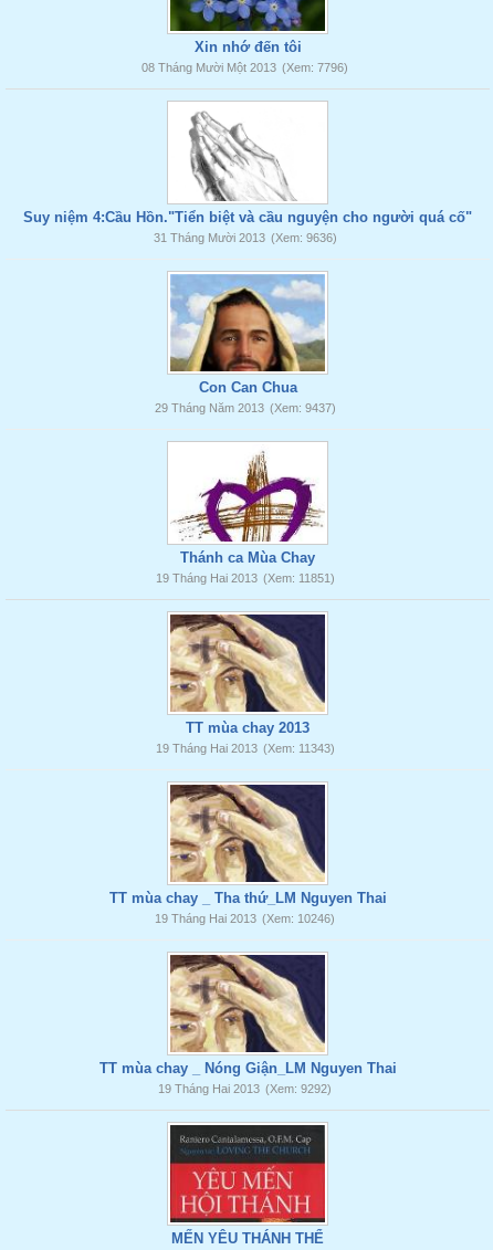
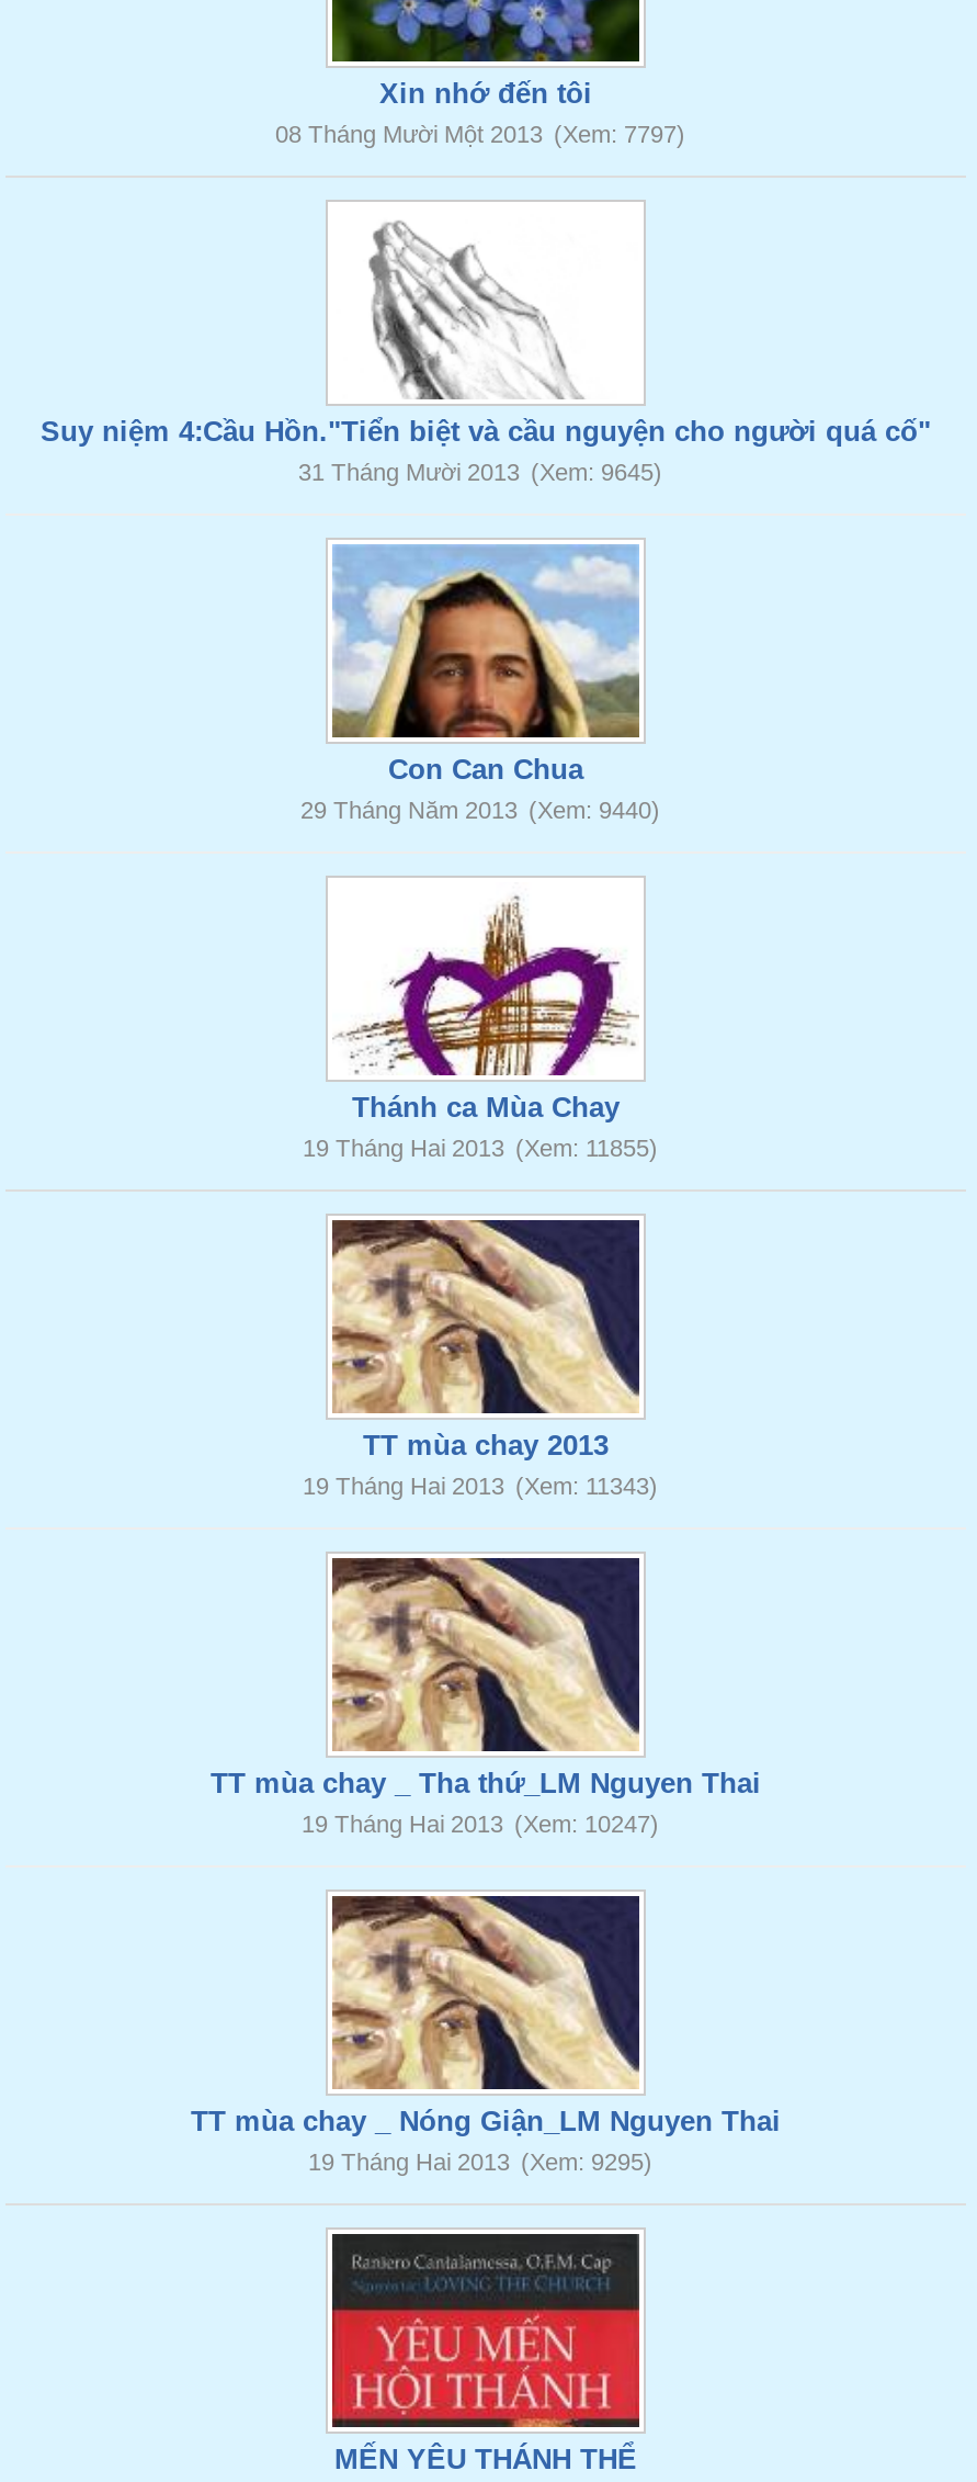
- 08 Tháng Mười Một 2013 (Xem: 7796)
+ 08 Tháng Mười Một 2013 (Xem: 7797)

- 31 Tháng Mười 2013 (Xem: 9636)
+ 31 Tháng Mười 2013 (Xem: 9645)

- 29 Tháng Năm 2013 (Xem: 9437)
+ 29 Tháng Năm 2013 (Xem: 9440)

- 19 Tháng Hai 2013 (Xem: 11851)
+ 19 Tháng Hai 2013 (Xem: 11855)

- 19 Tháng Hai 2013 (Xem: 10246)
+ 19 Tháng Hai 2013 (Xem: 10247)

- 19 Tháng Hai 2013 (Xem: 9292)
+ 19 Tháng Hai 2013 (Xem: 9295)
